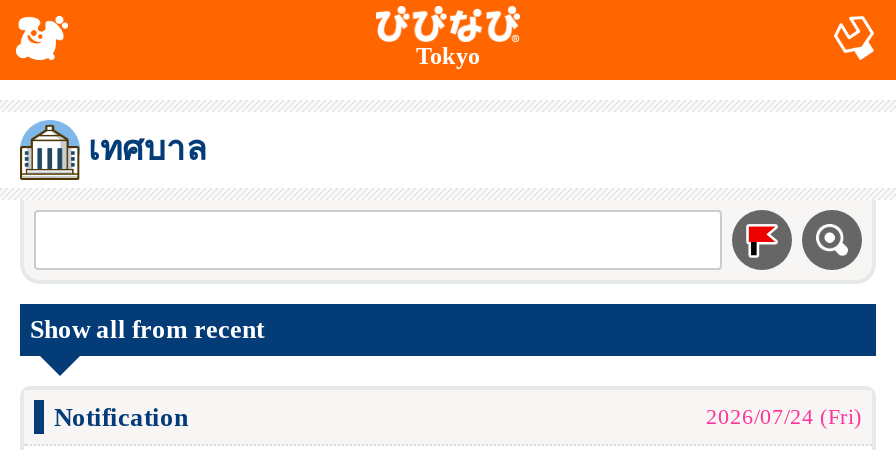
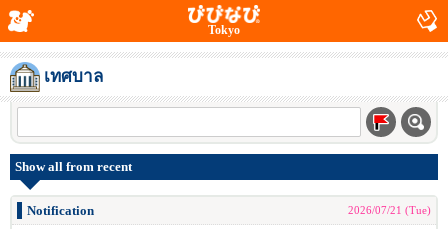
- 2026/07/24 (Fri)
+ 2026/07/21 (Tue)
